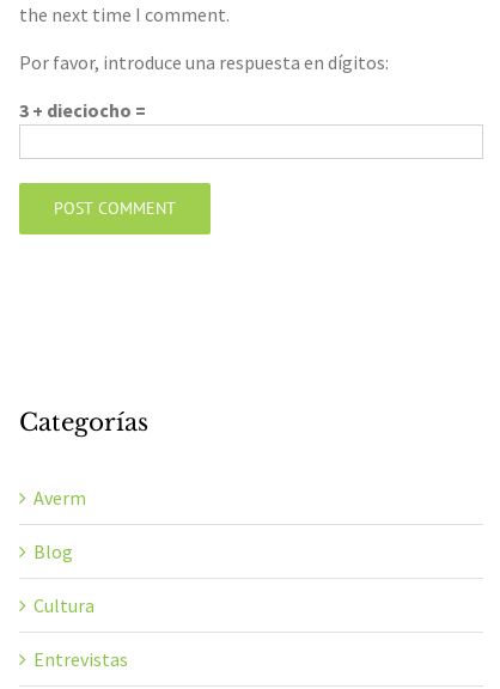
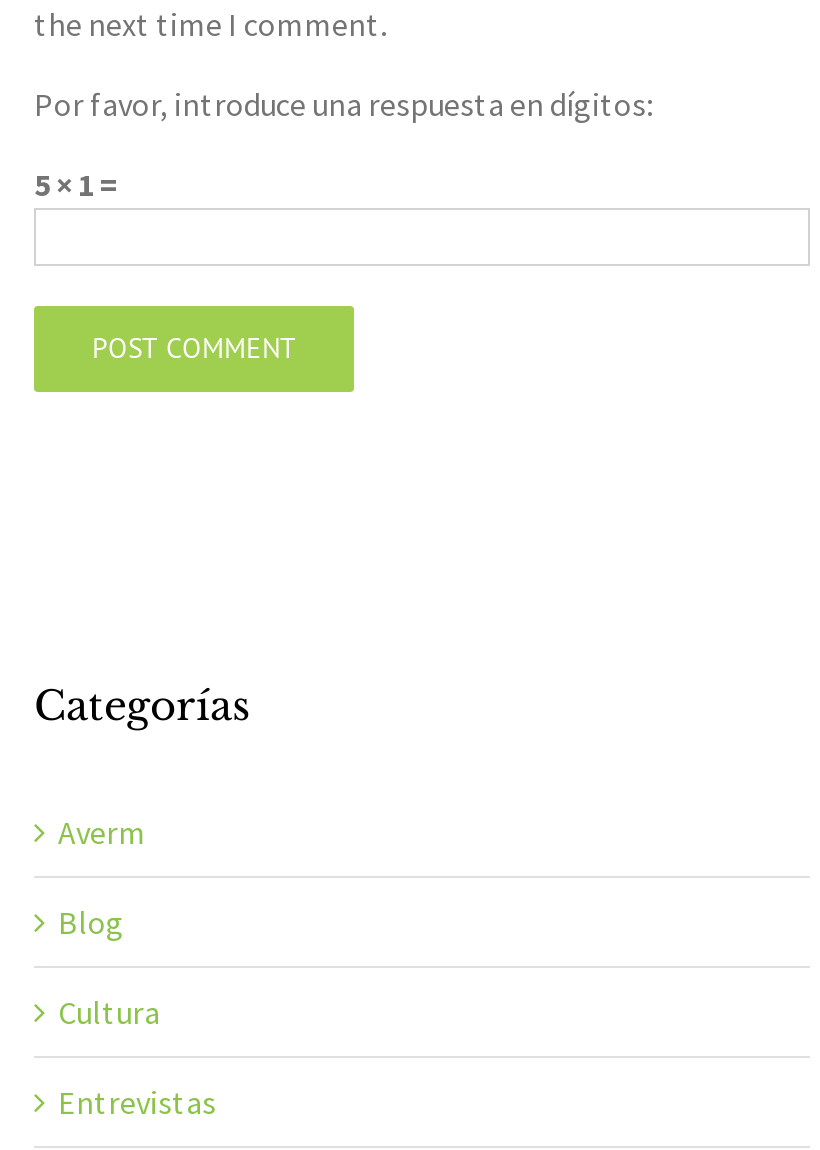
- 3 + dieciocho =
+ 5 × 1 =
